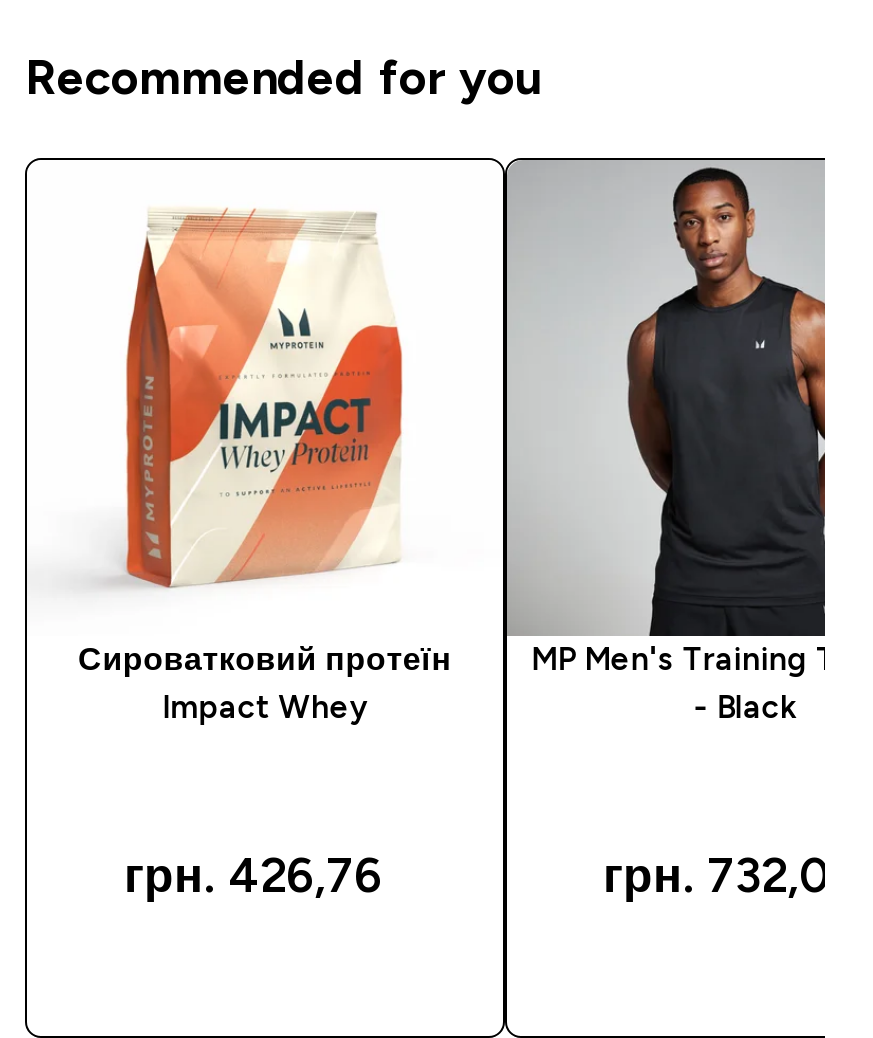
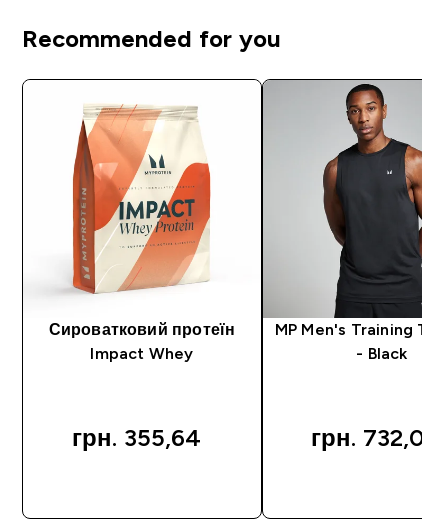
- грн. 426,76
+ грн. 355,64
